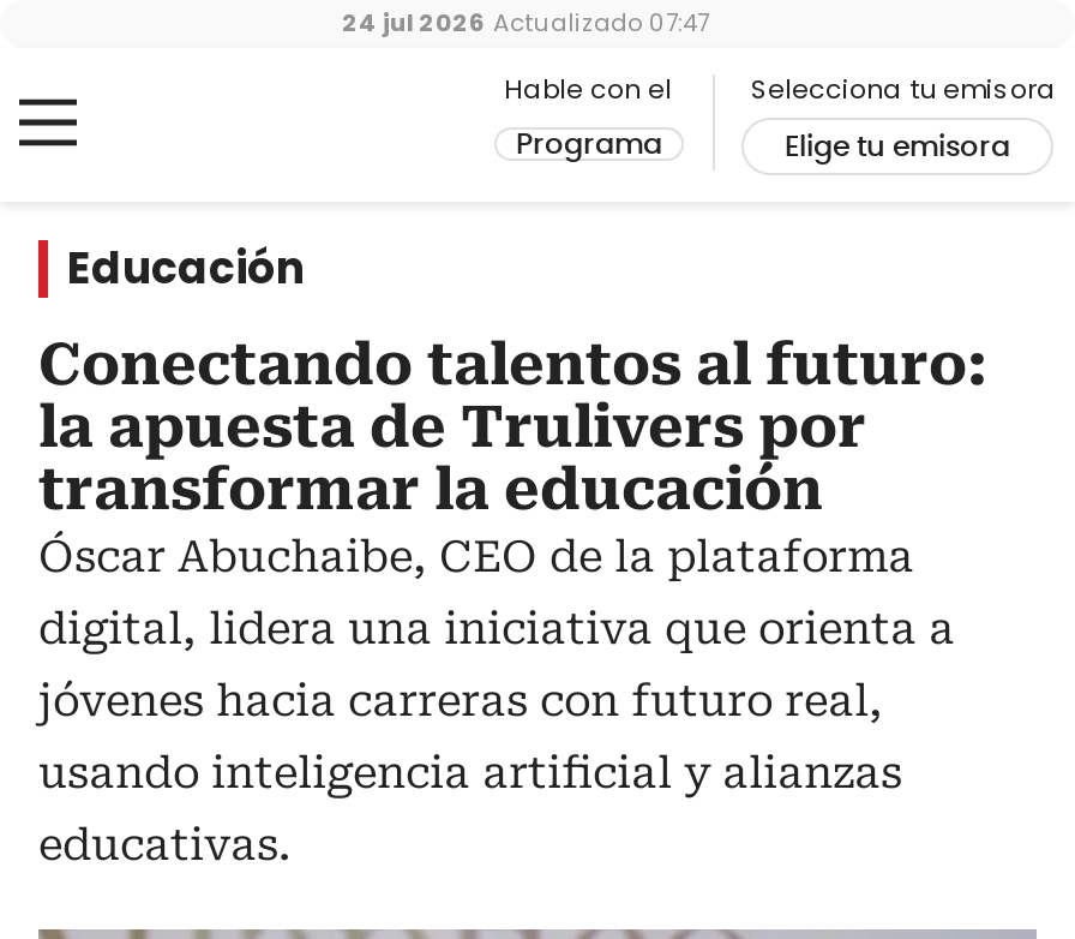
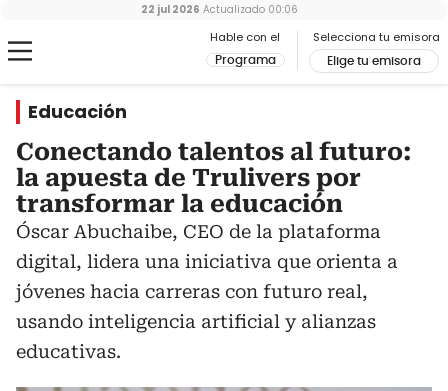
- 24 jul 2026 Actualizado 07:47
+ 22 jul 2026 Actualizado 00:06
